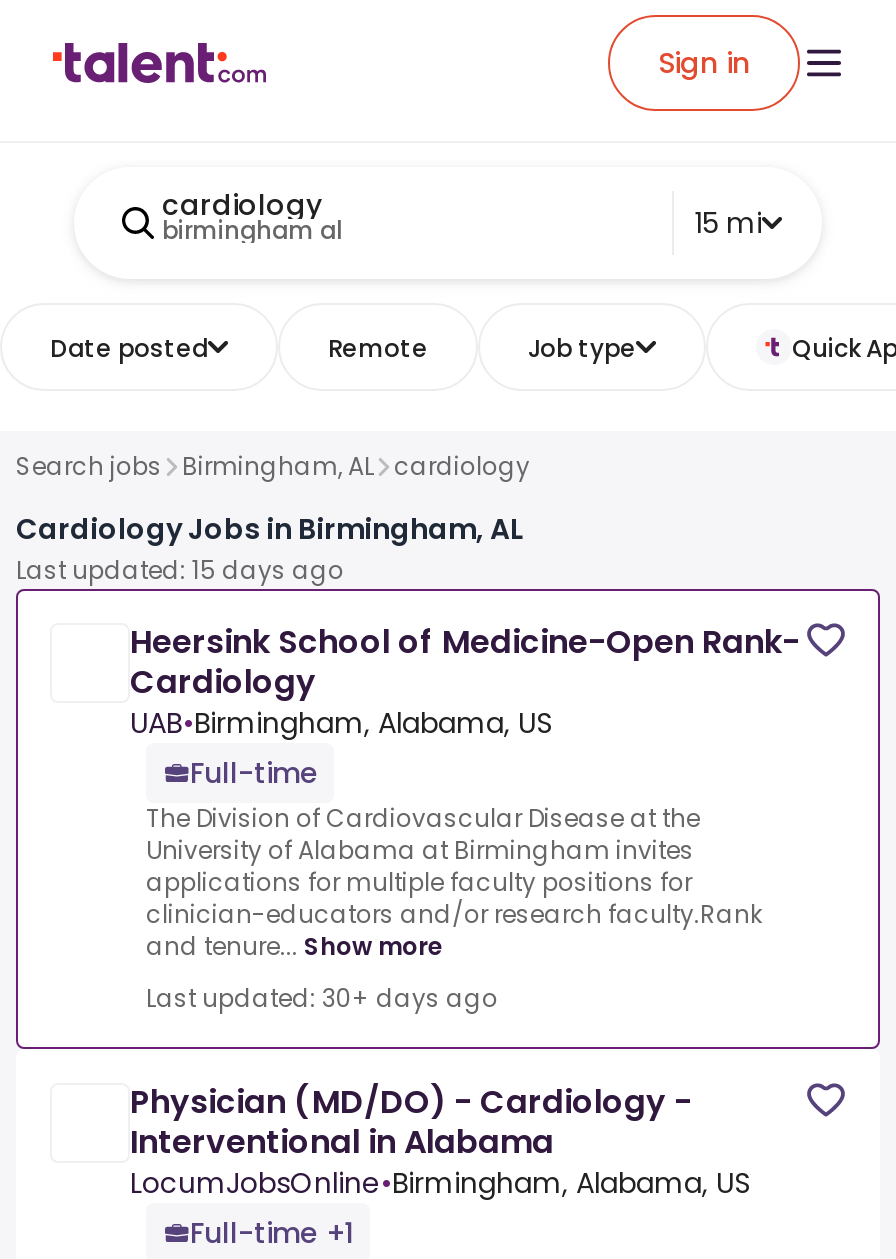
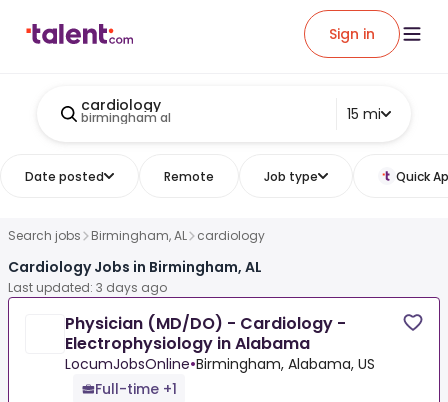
- Last updated: 15 days ago
- Heersink School of Medicine-Open Rank-
- Cardiology
- UAB•Birmingham, Alabama, US
- Full-time
- The Division of Cardiovascular Disease at the
- University of Alabama at Birmingham invites
- applications for multiple faculty positions for
- clinician-educators and/or research faculty.Rank
- and tenure... Show more
- Last updated: 30+ days ago
+ Last updated: 3 days ago

- Interventional in Alabama
+ Electrophysiology in Alabama
